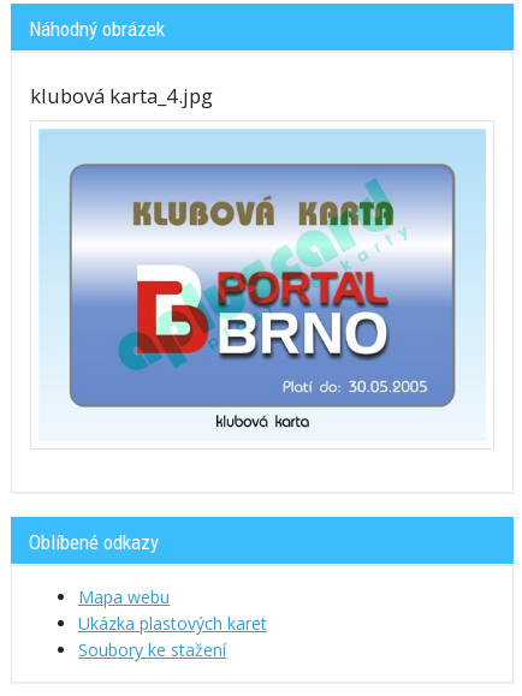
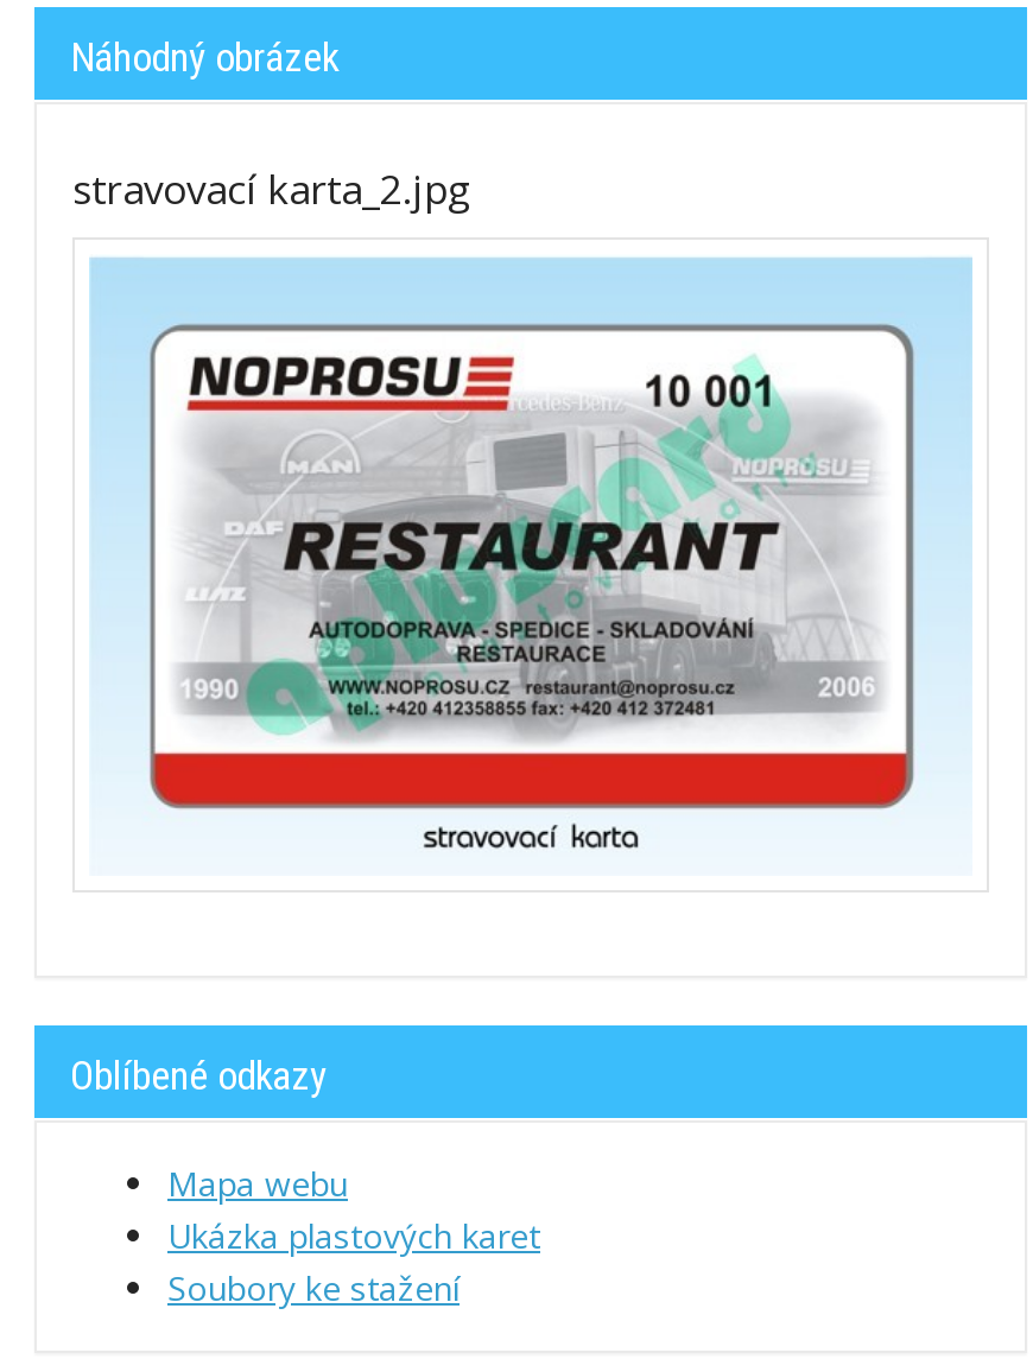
- klubová karta_4.jpg
+ stravovací karta_2.jpg

- [image]
+ [image]
